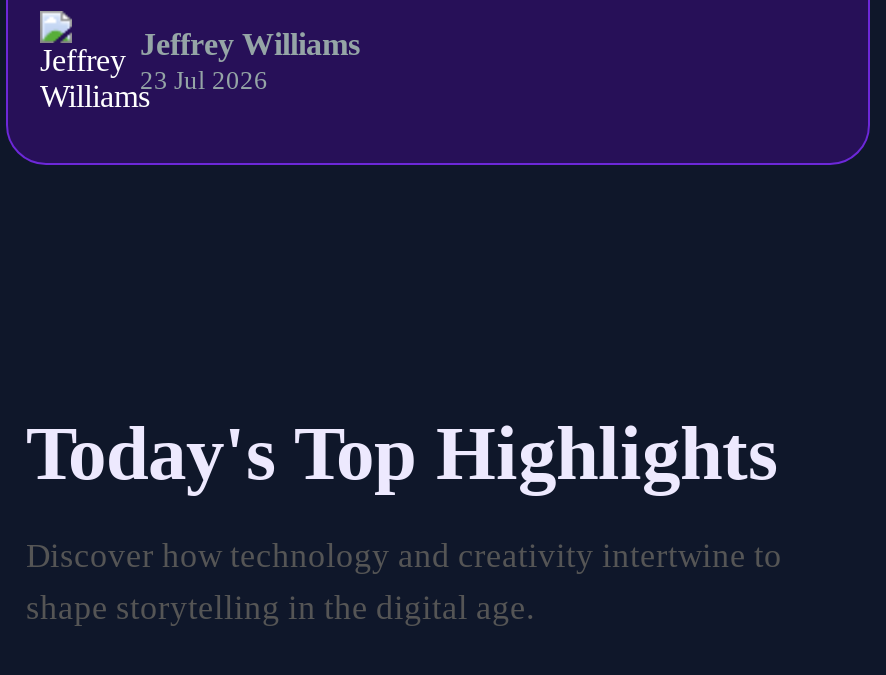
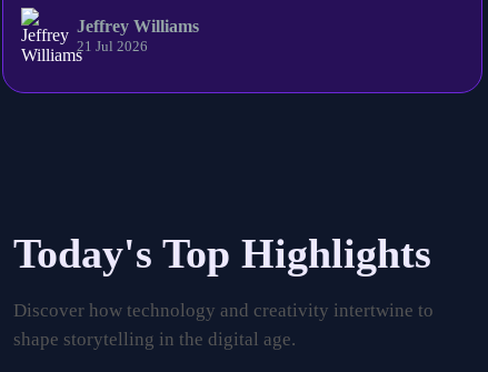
- 23 Jul 2026
+ 21 Jul 2026
